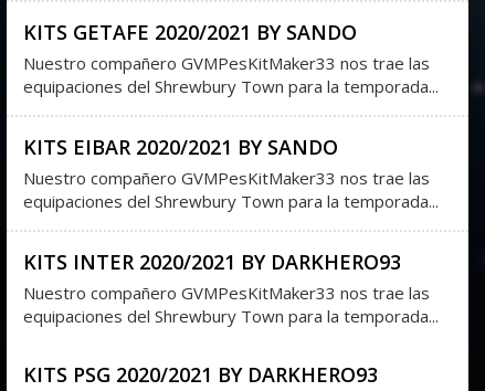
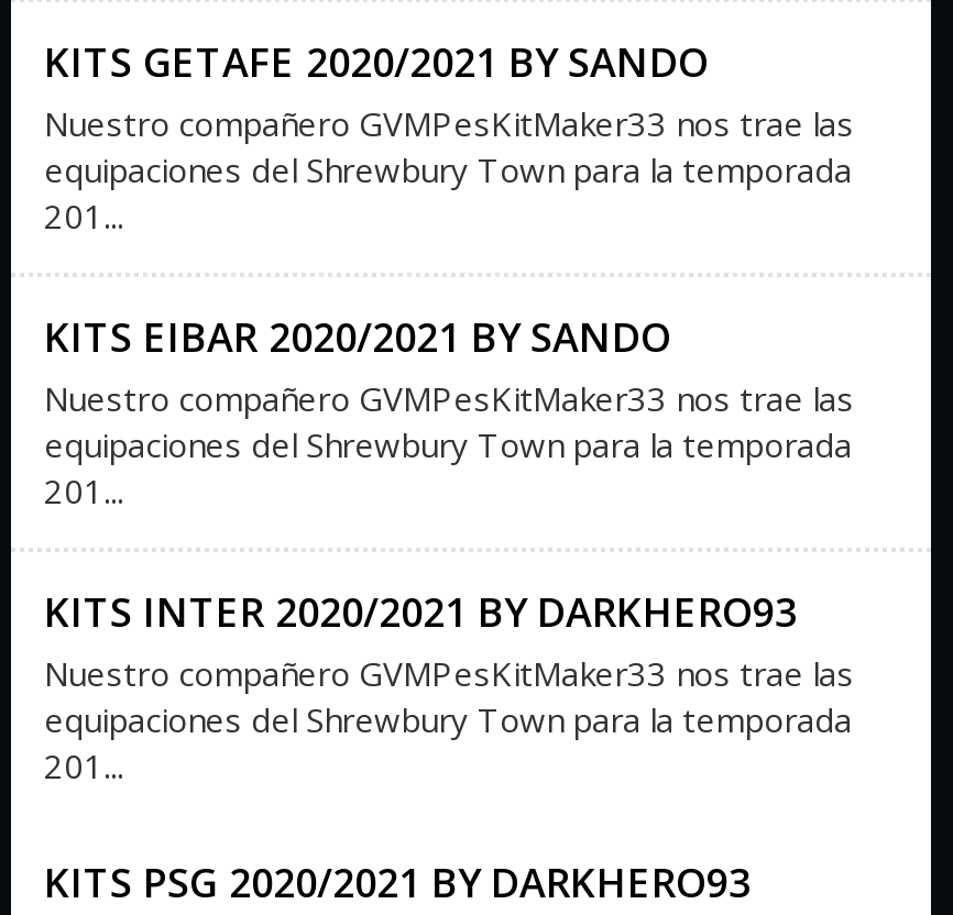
- equipaciones del Shrewbury Town para la temporada...
+ equipaciones del Shrewbury Town para la temporada
+ 201...

- equipaciones del Shrewbury Town para la temporada...
+ equipaciones del Shrewbury Town para la temporada
+ 201...

- equipaciones del Shrewbury Town para la temporada...
+ equipaciones del Shrewbury Town para la temporada
+ 201...
